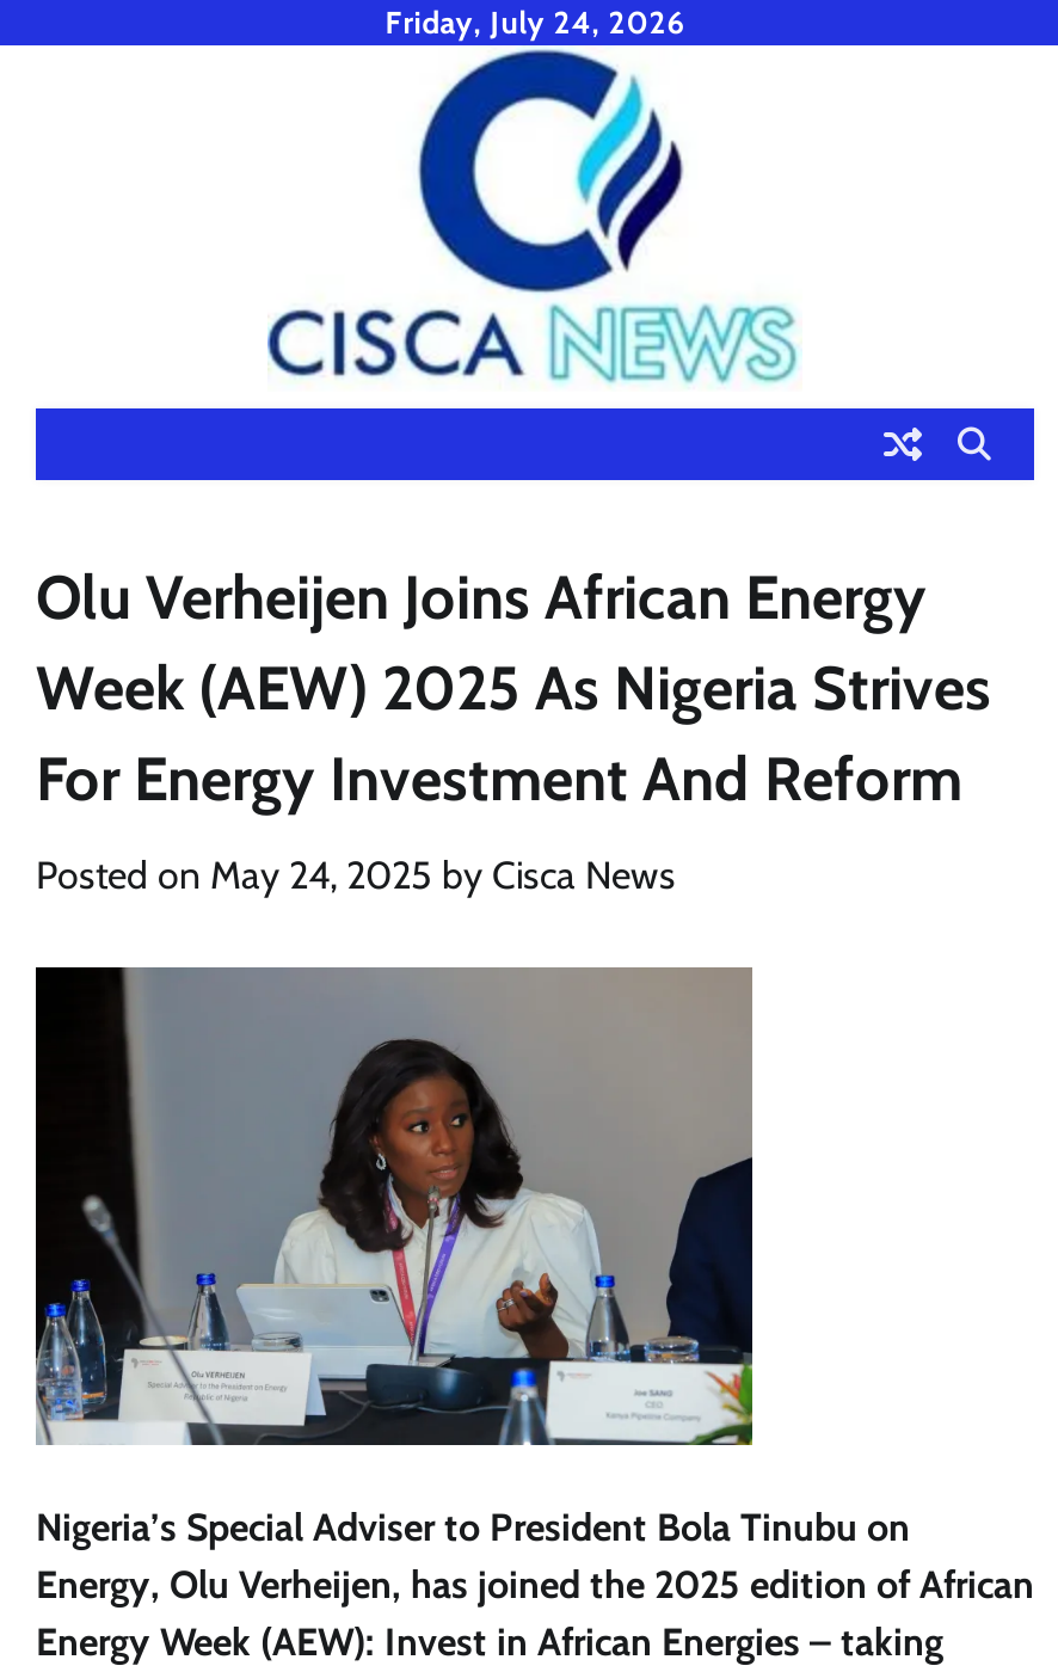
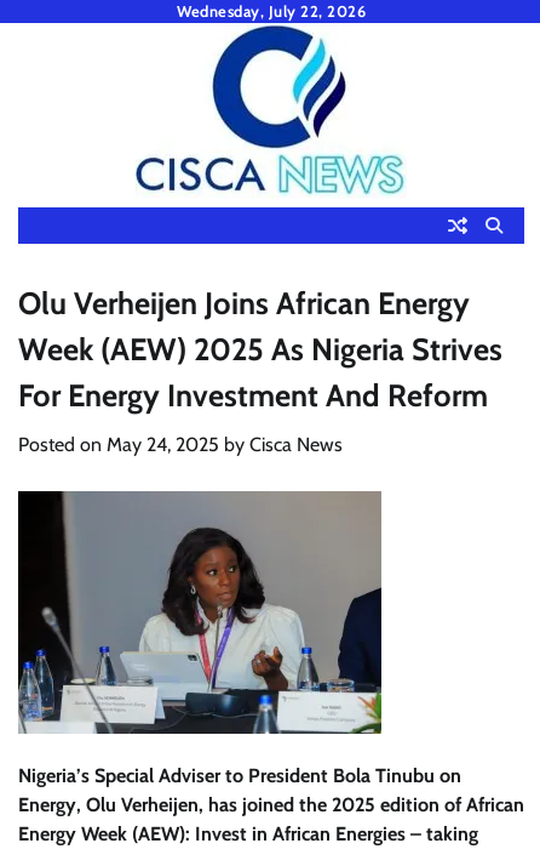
- Friday, July 24, 2026
+ Wednesday, July 22, 2026
